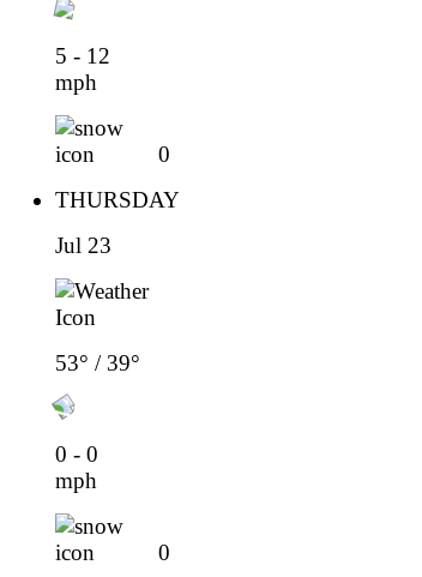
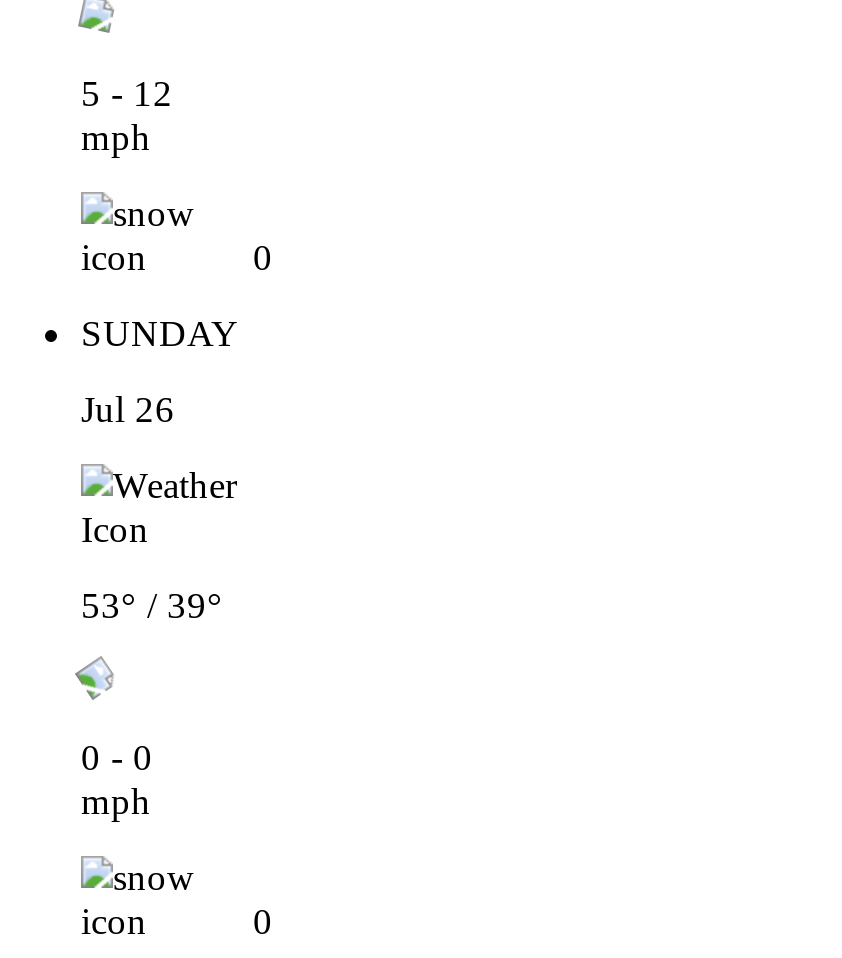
- THURSDAY
+ SUNDAY

- Jul 23
+ Jul 26
